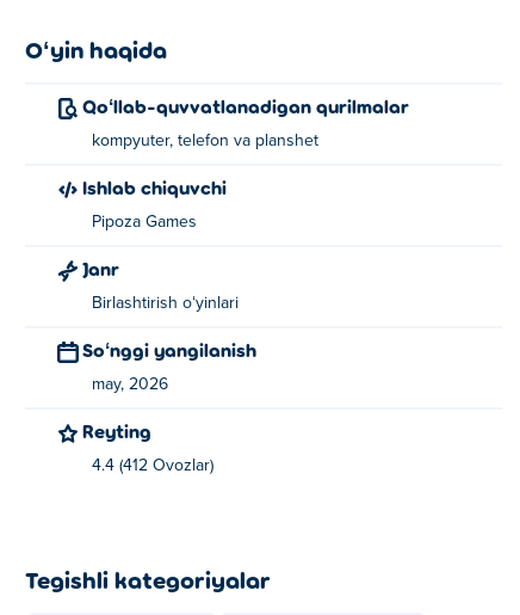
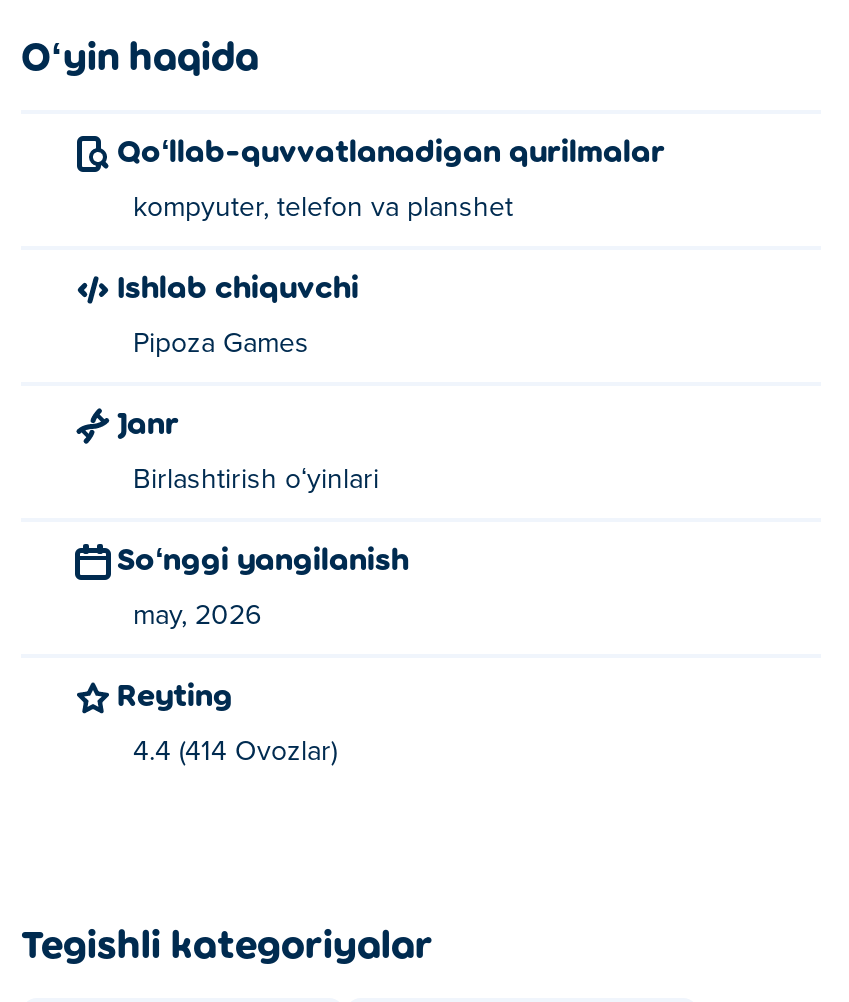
- 4.4 (412 Ovozlar)
+ 4.4 (414 Ovozlar)
